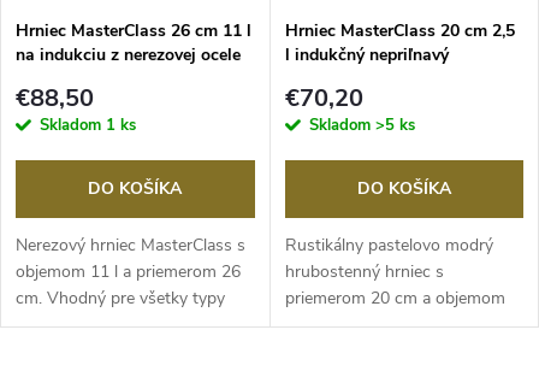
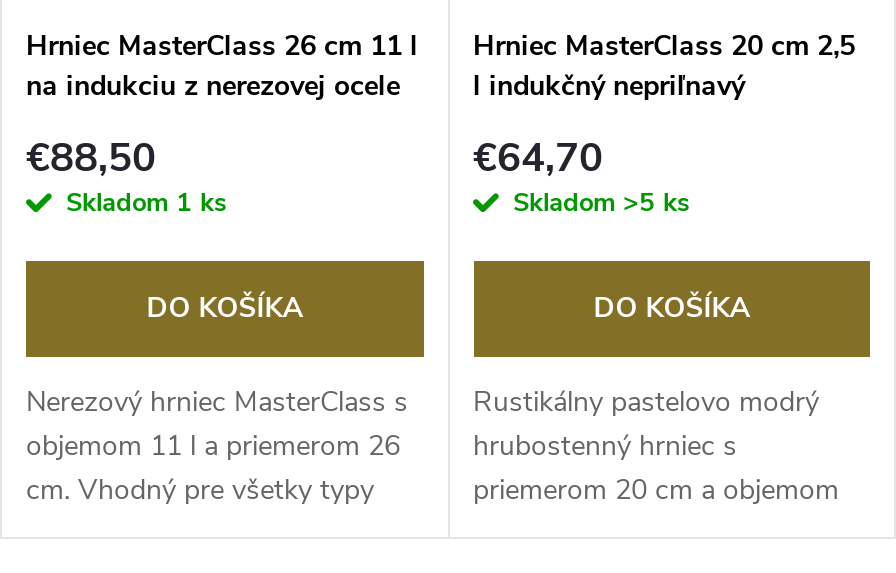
- €70,20
+ €64,70
